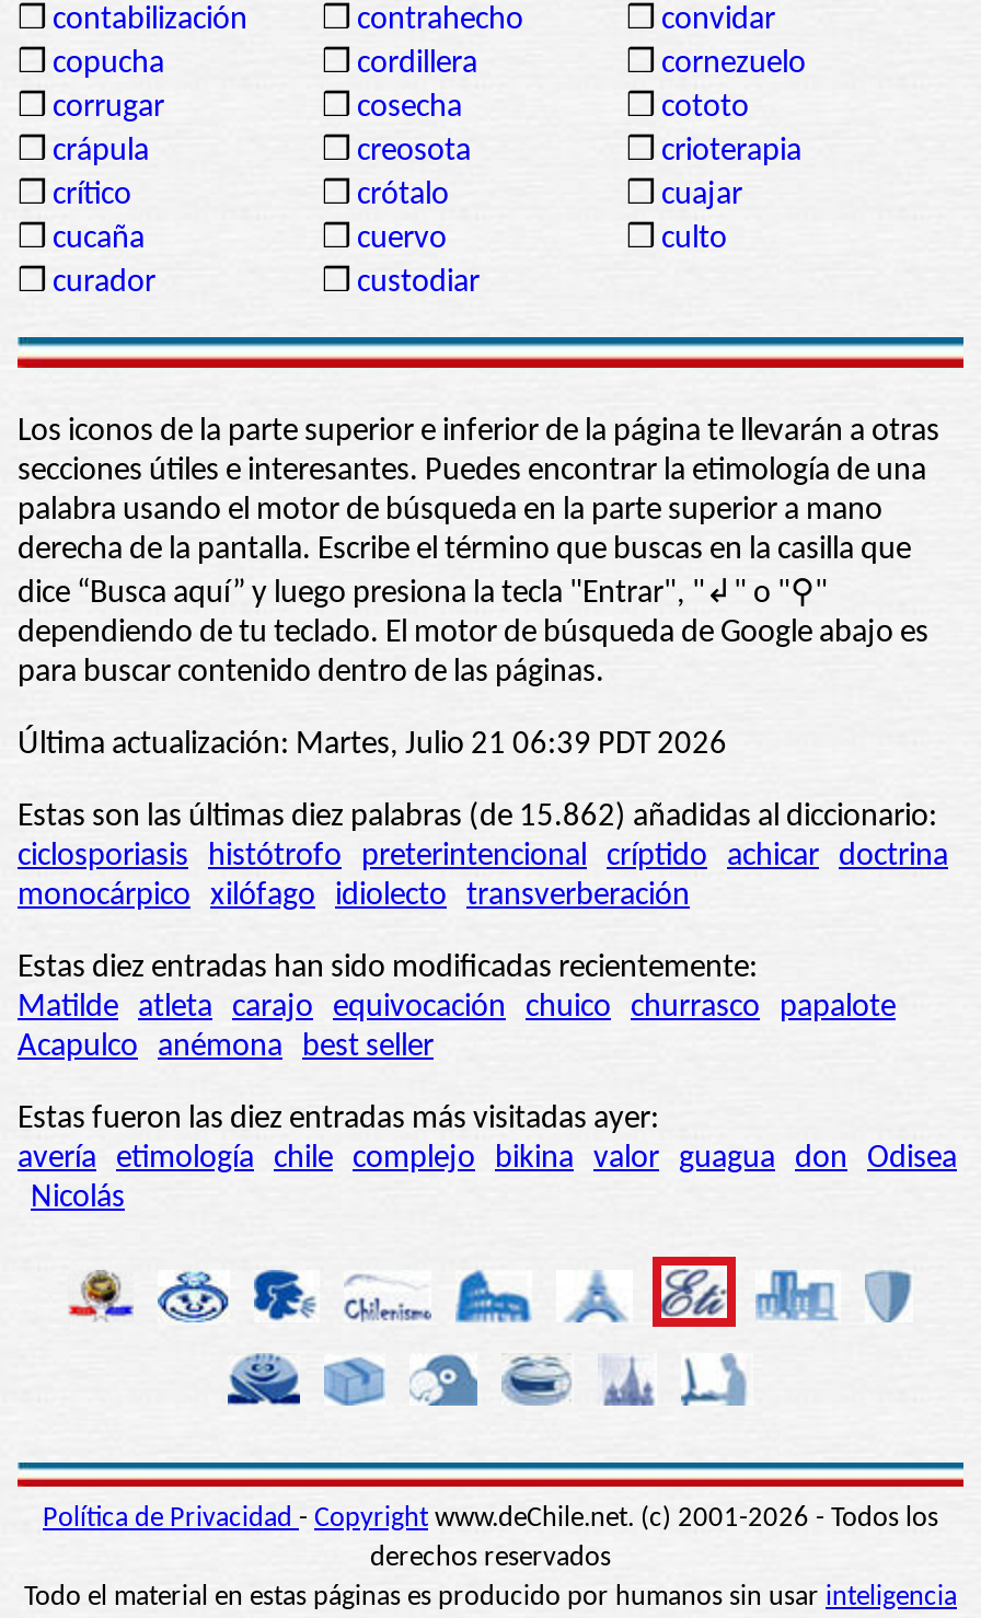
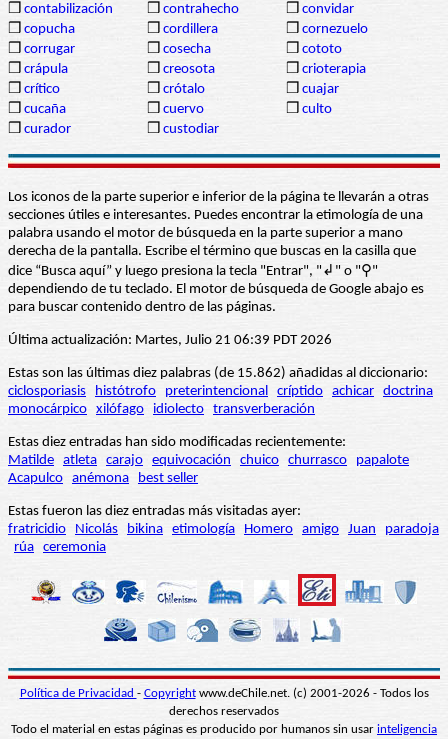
- avería etimología chile complejo bikina valor guagua don Odisea
- Nicolás
+ fratricidio Nicolás bikina etimología Homero amigo Juan paradoja
+ rúa ceremonia
